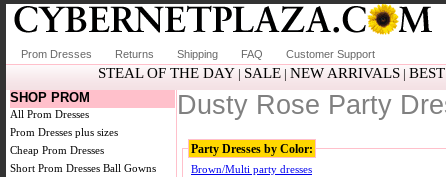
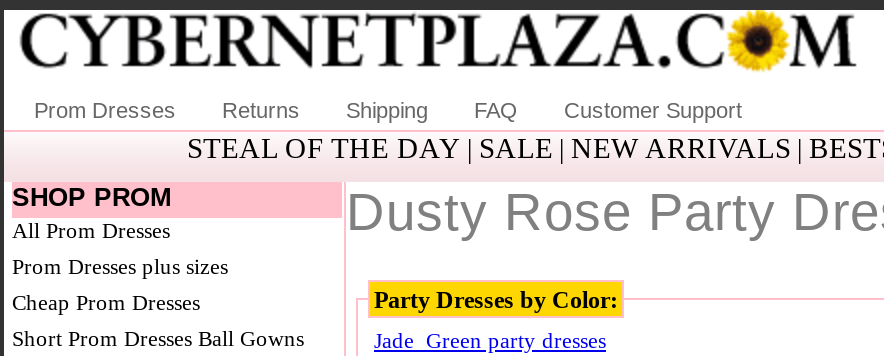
- Brown/Multi party dresses
+ Jade_Green party dresses
